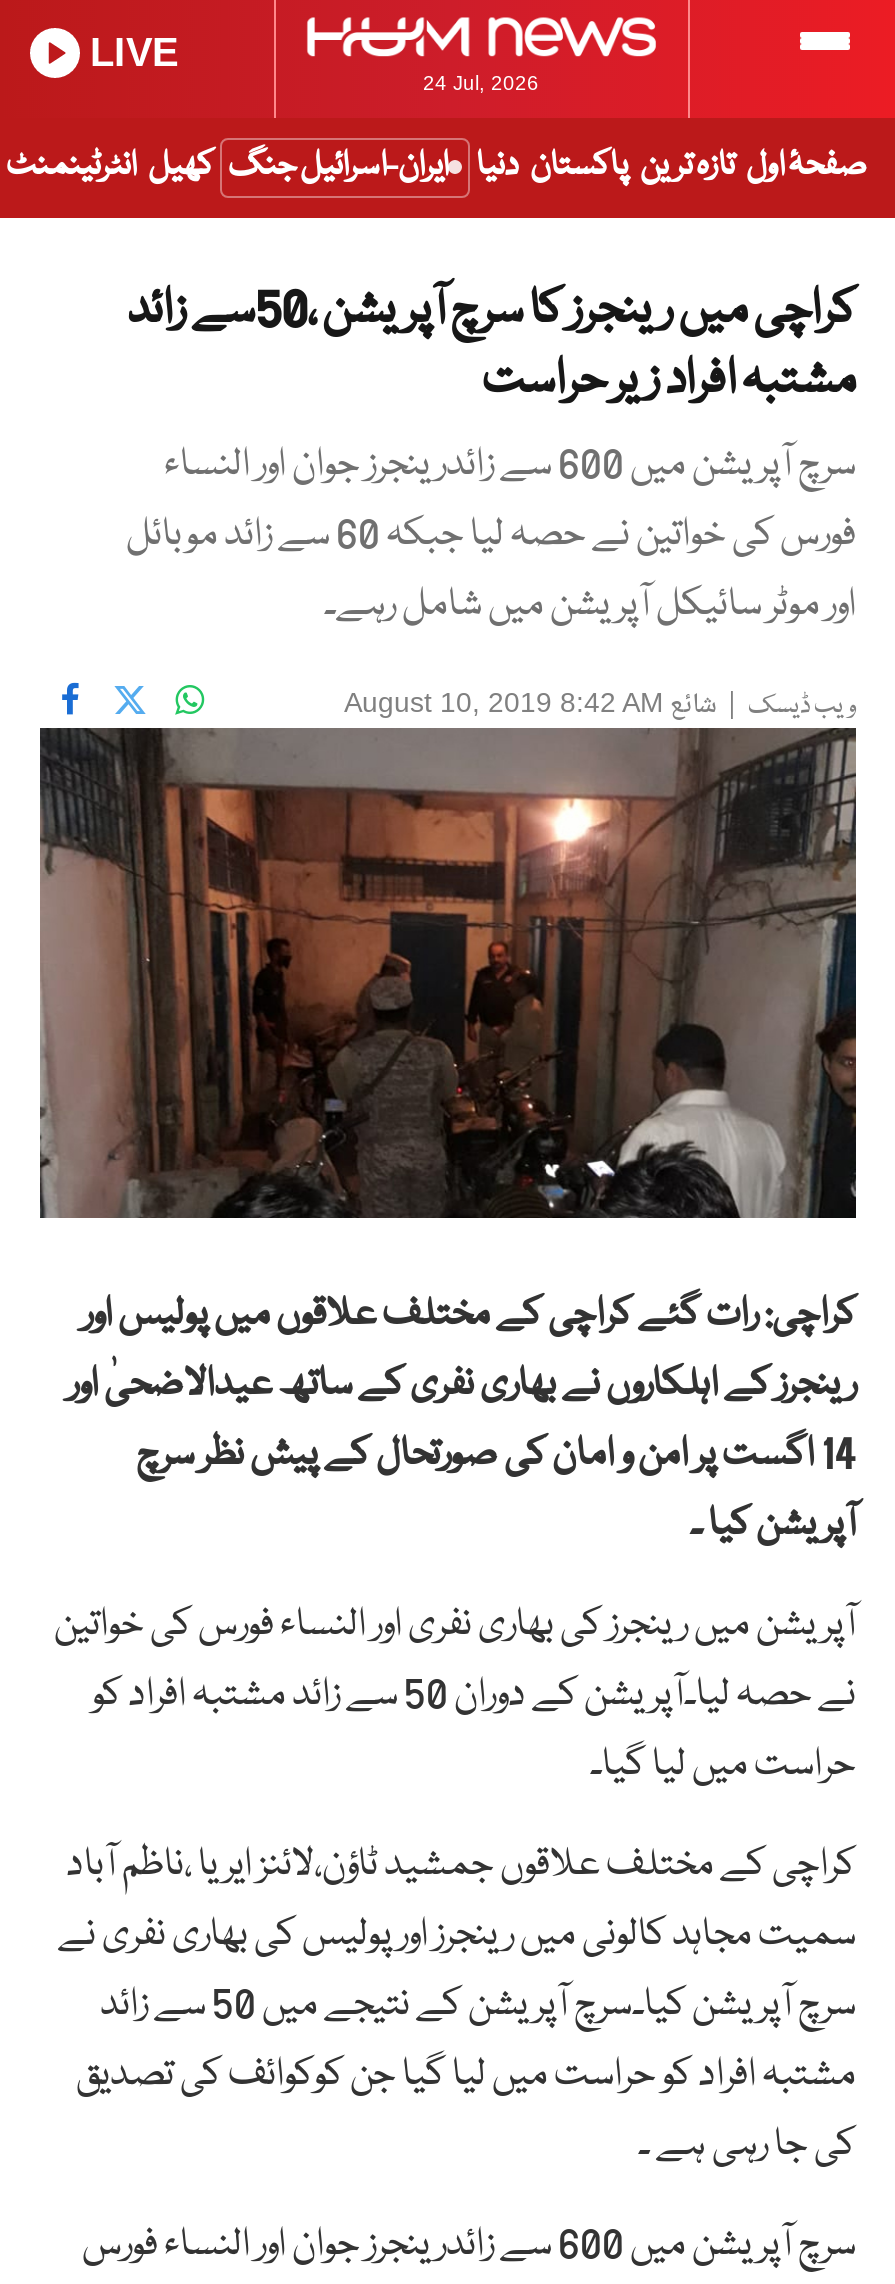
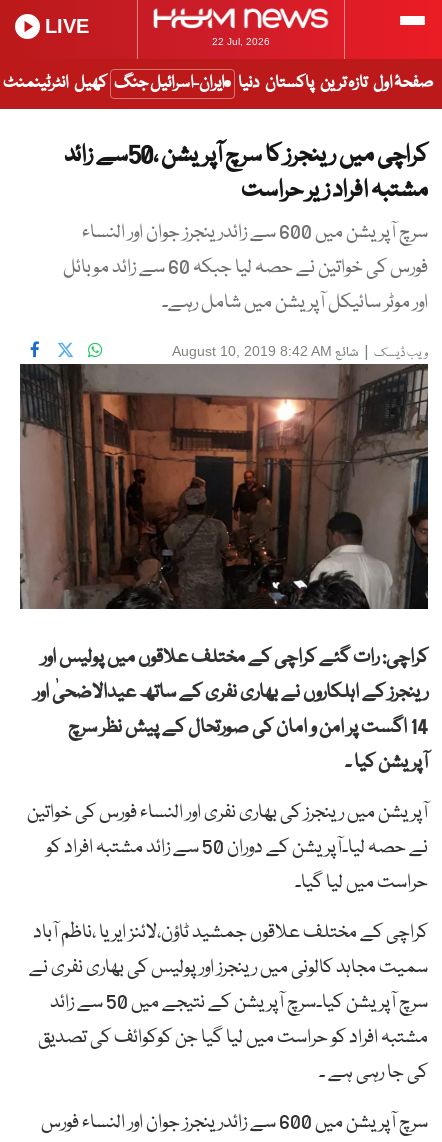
- 24 Jul, 2026
+ 22 Jul, 2026
